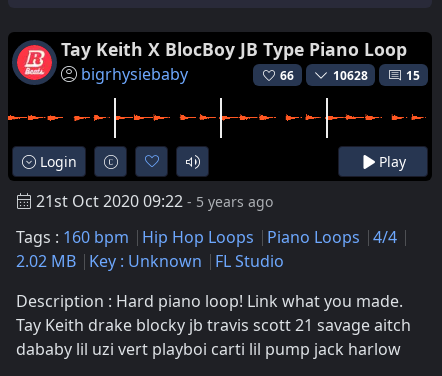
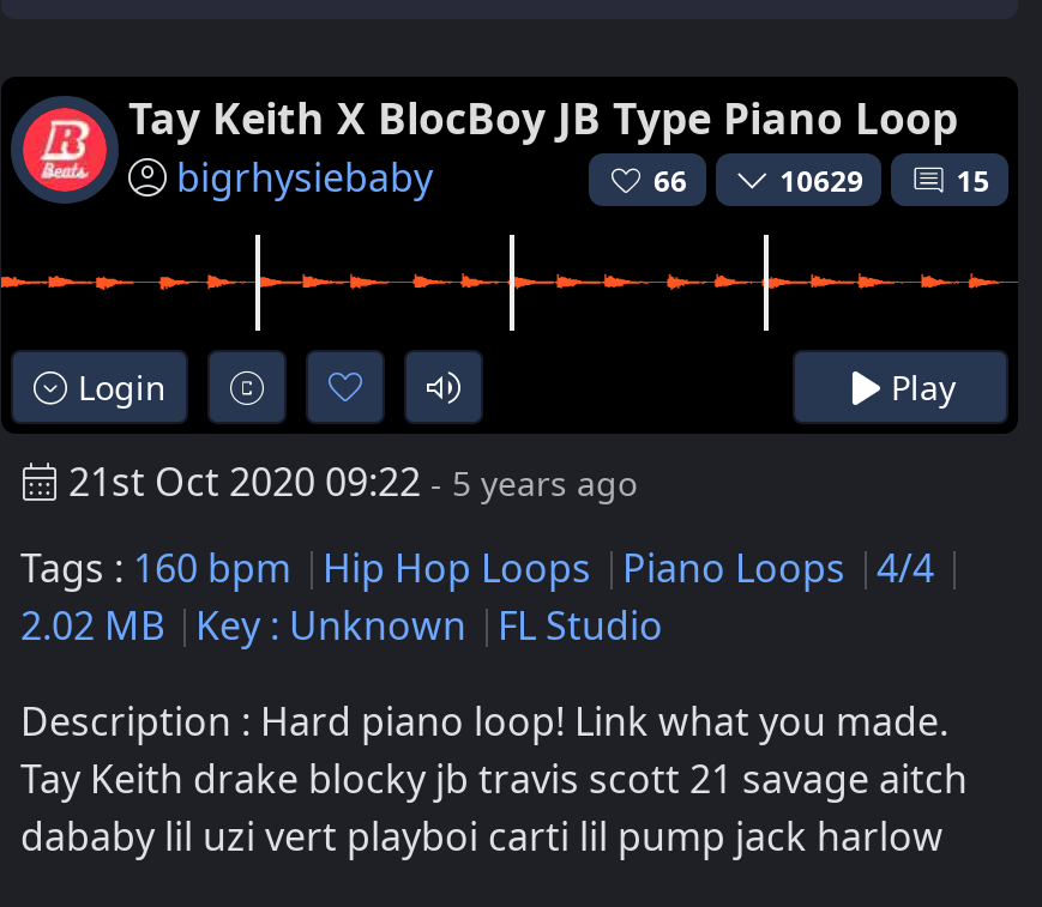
- 10628
+ 10629
